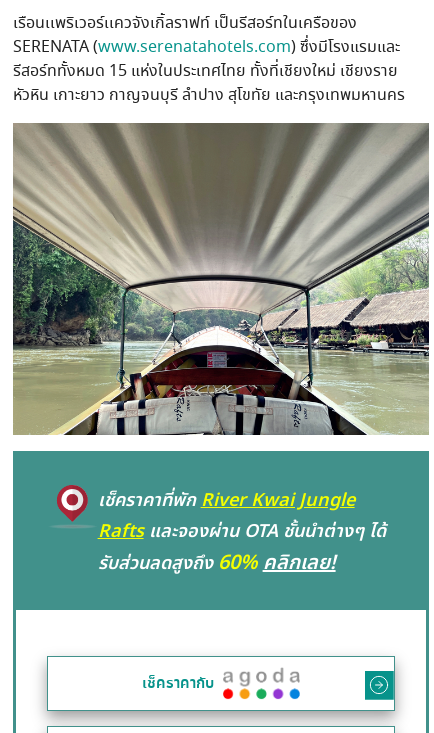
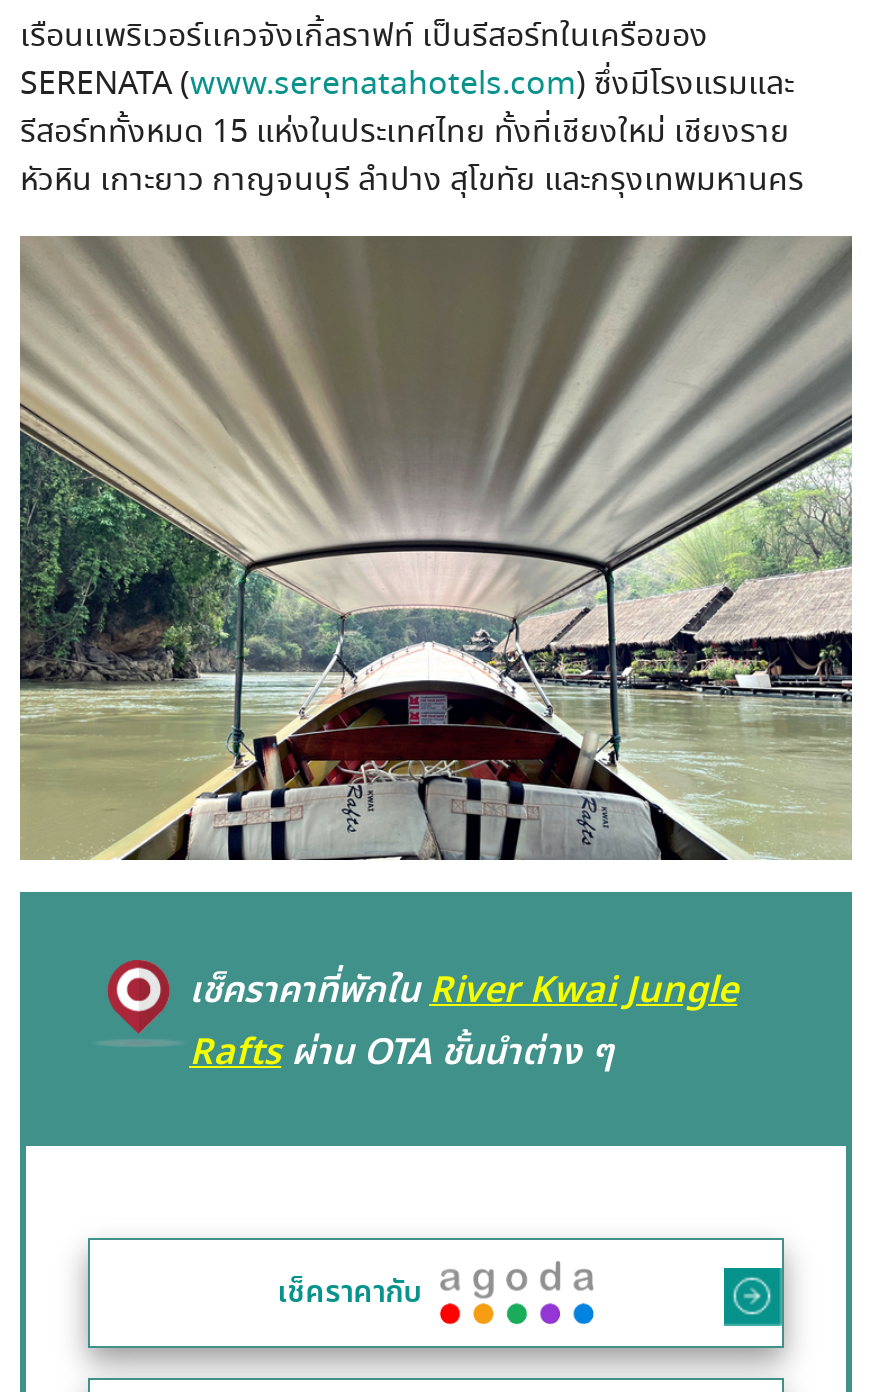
- เช็คราคาที่พักRiver Kwai Jungle
- Raftsและจองผ่าน OTA ชั้นนำต่างๆ ได้
- รับส่วนลดสูงถึง60% คลิกเลย!
+ เช็คราคาที่พักในRiver Kwai Jungle
+ Raftsผ่าน OTA ชั้นนำต่าง ๆ
